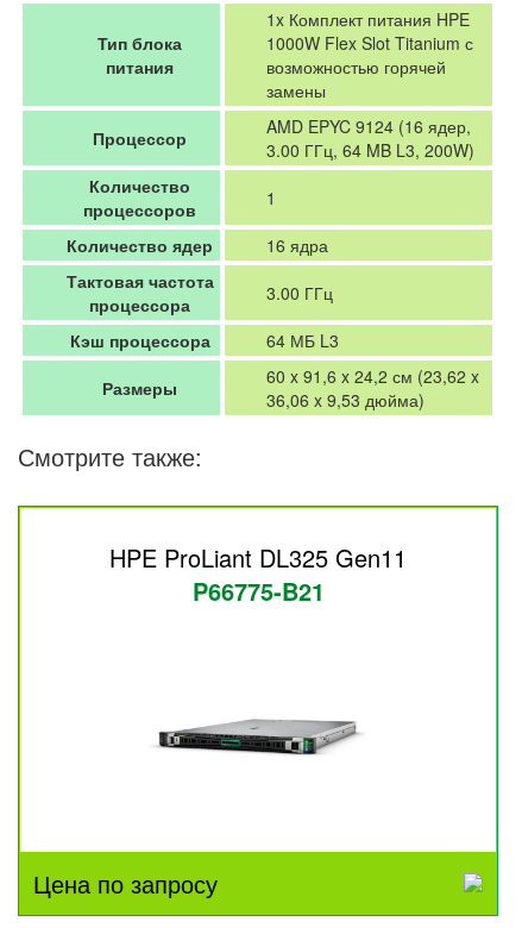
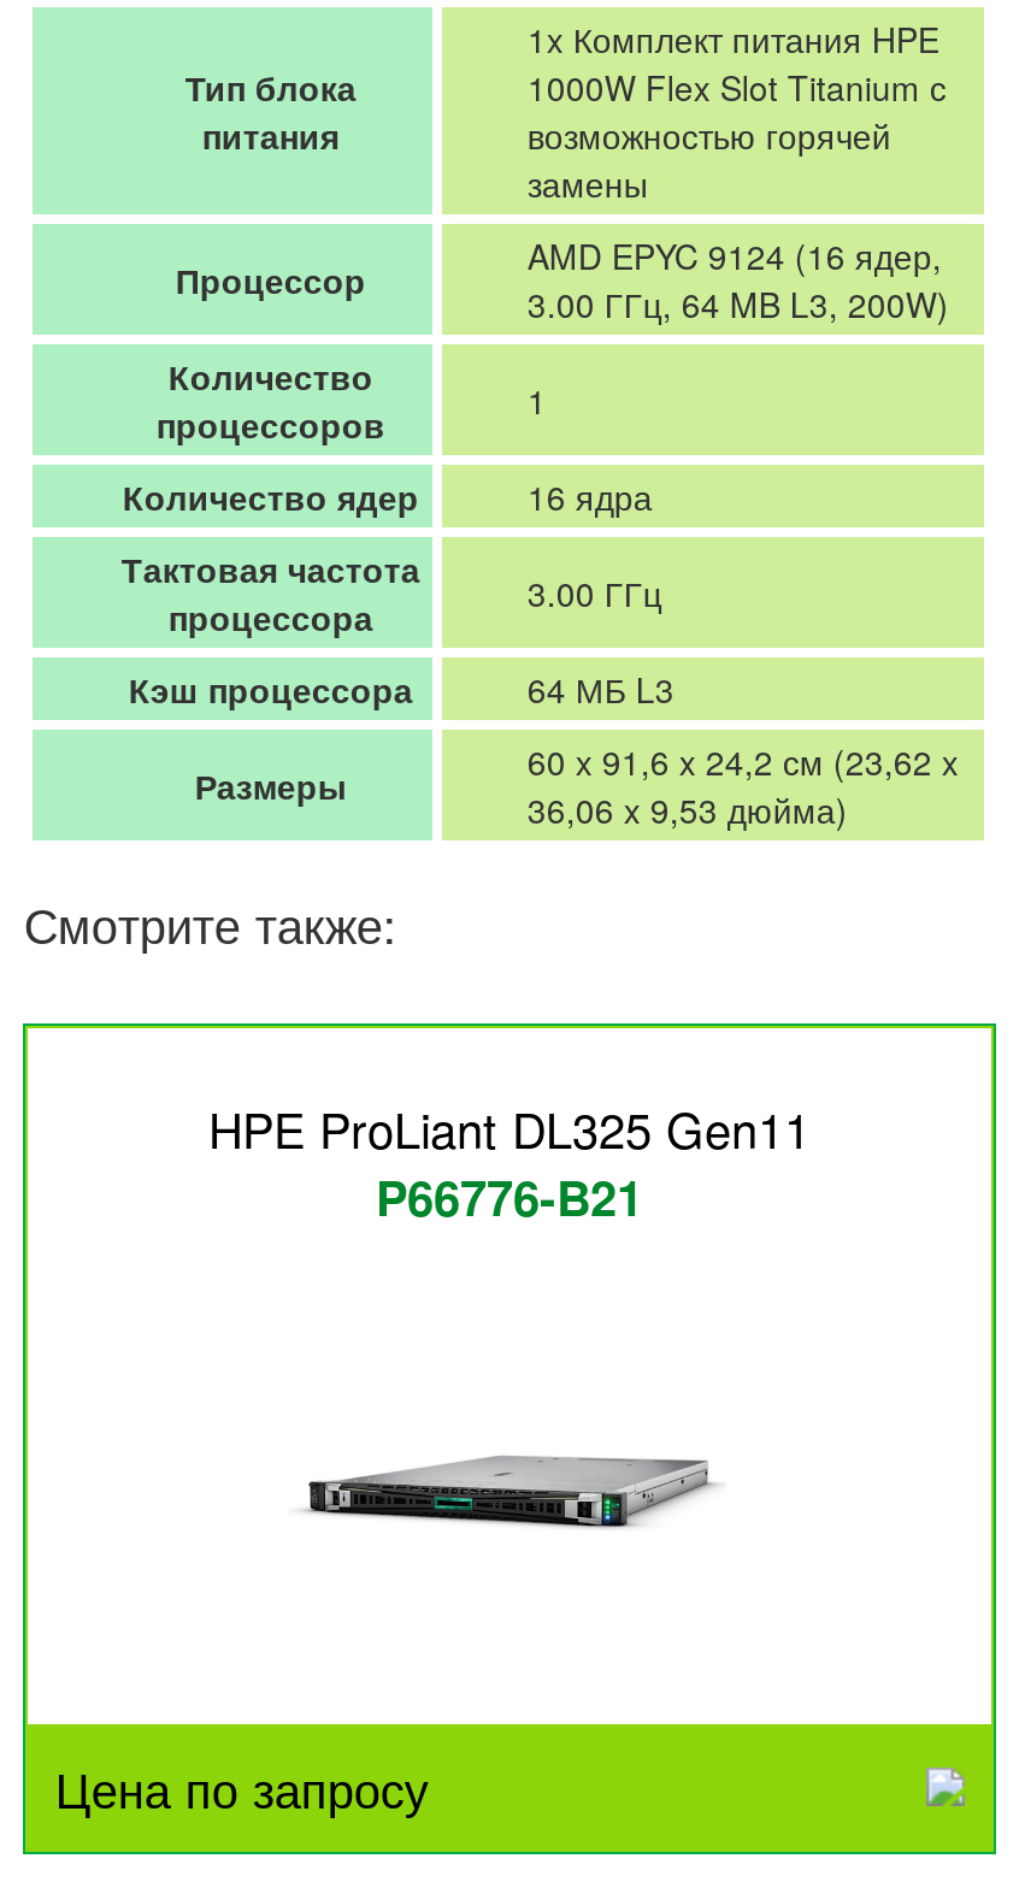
- P66775-B21
+ P66776-B21
